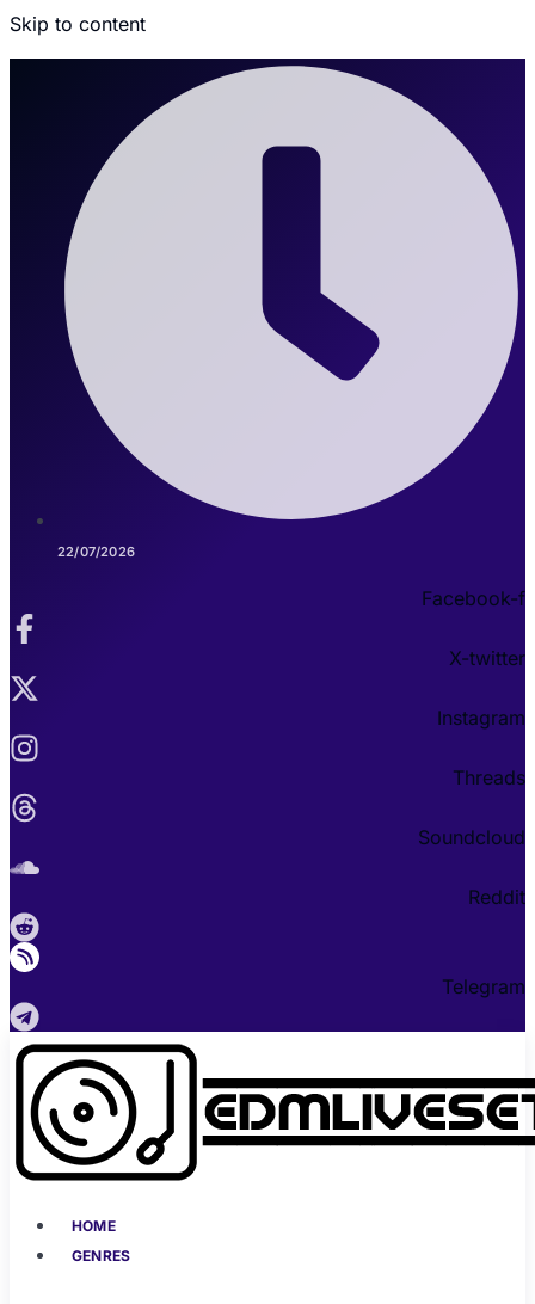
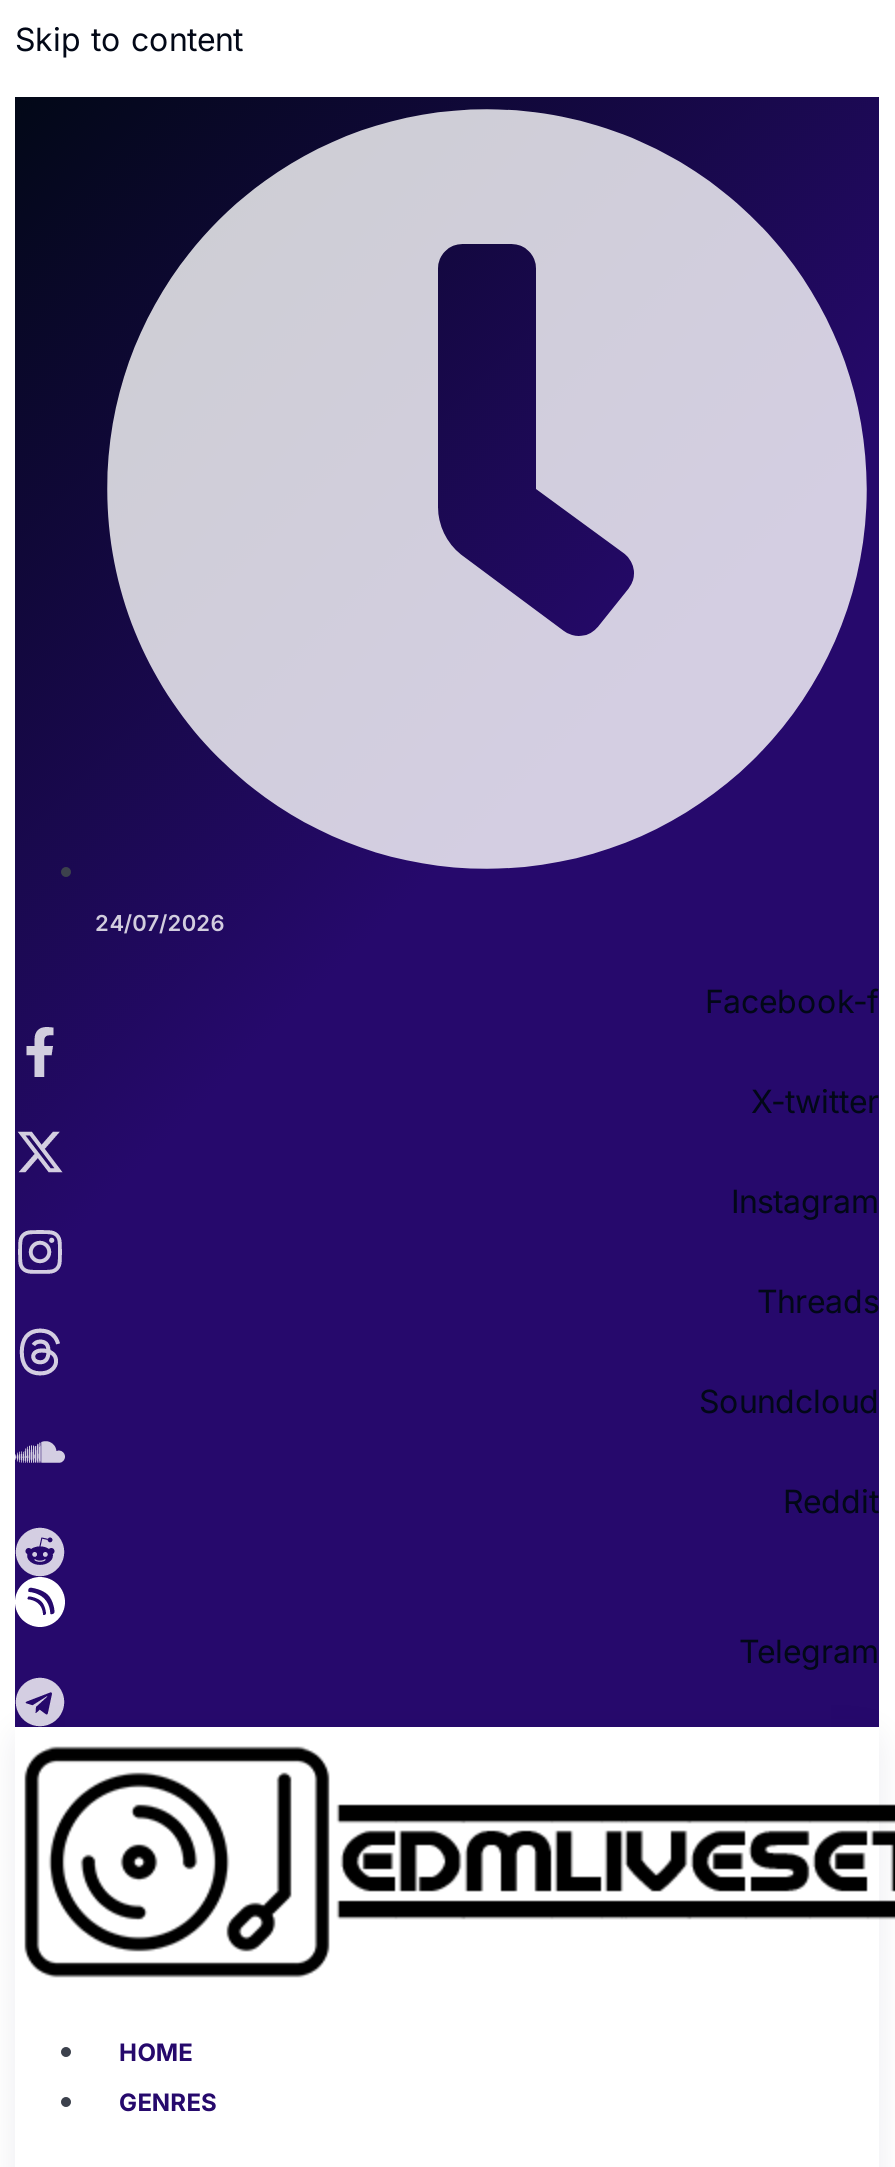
- 22/07/2026
+ 24/07/2026
